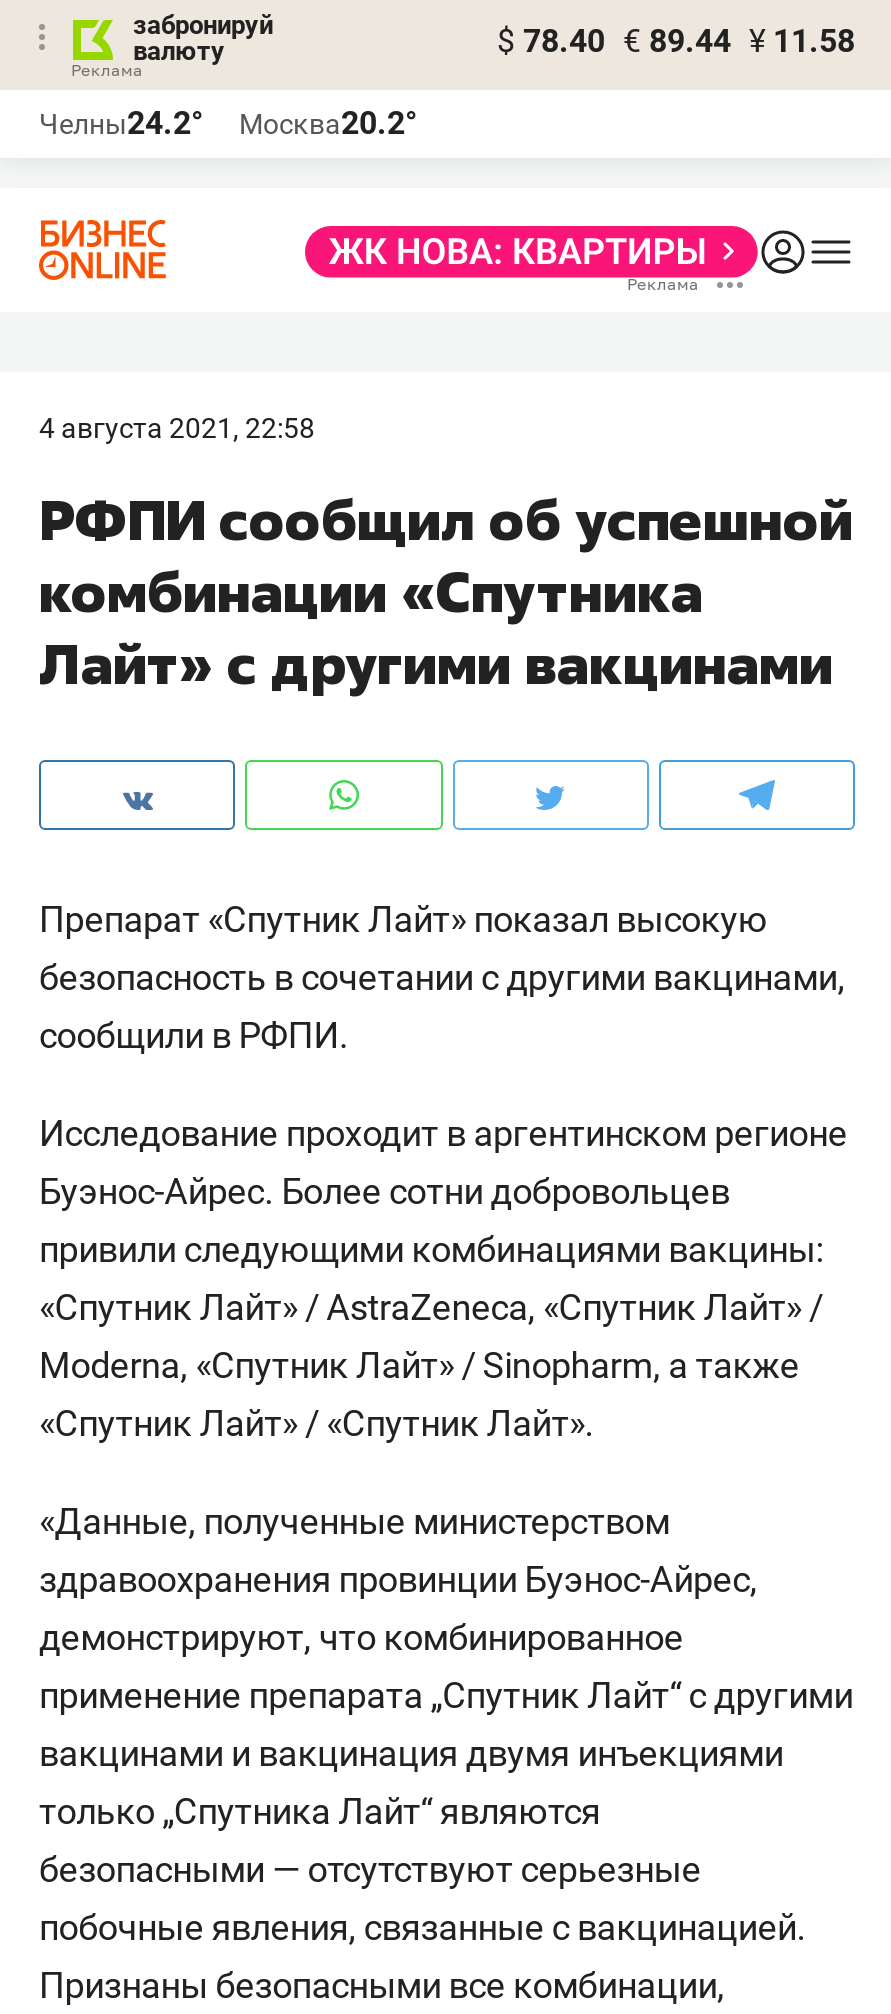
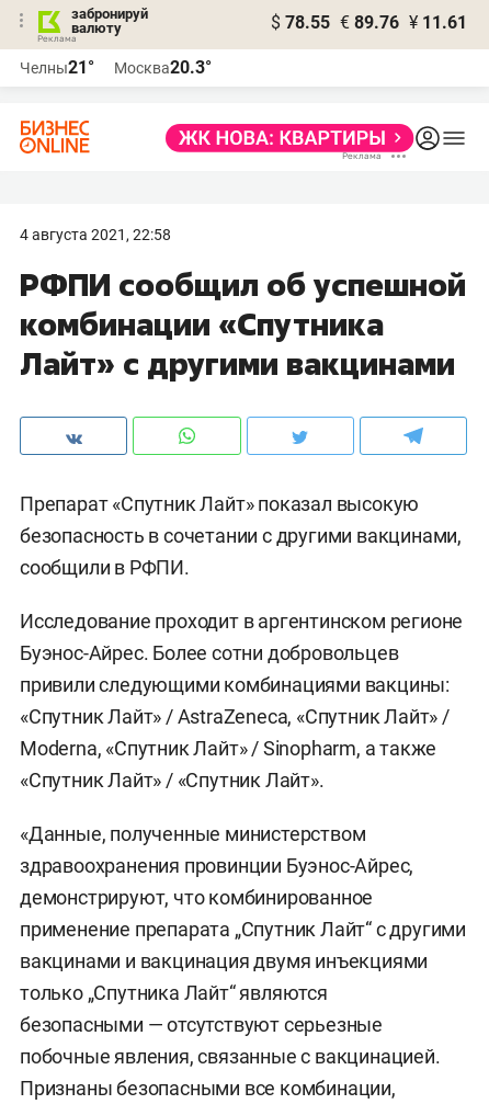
- $ 78.40 € 89.44 ¥ 11.58
+ $ 78.55 € 89.76 ¥ 11.61

- Челны24.2°
+ Челны21°

- Москва20.2°
+ Москва20.3°
